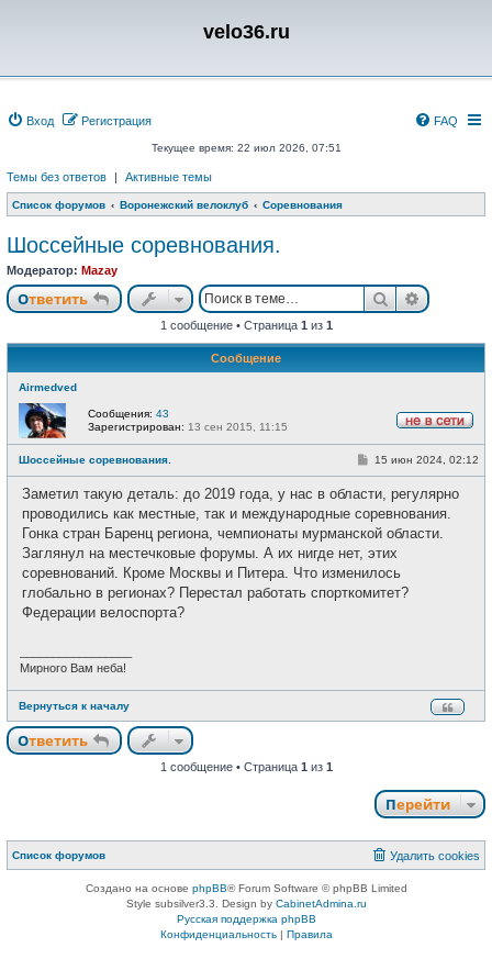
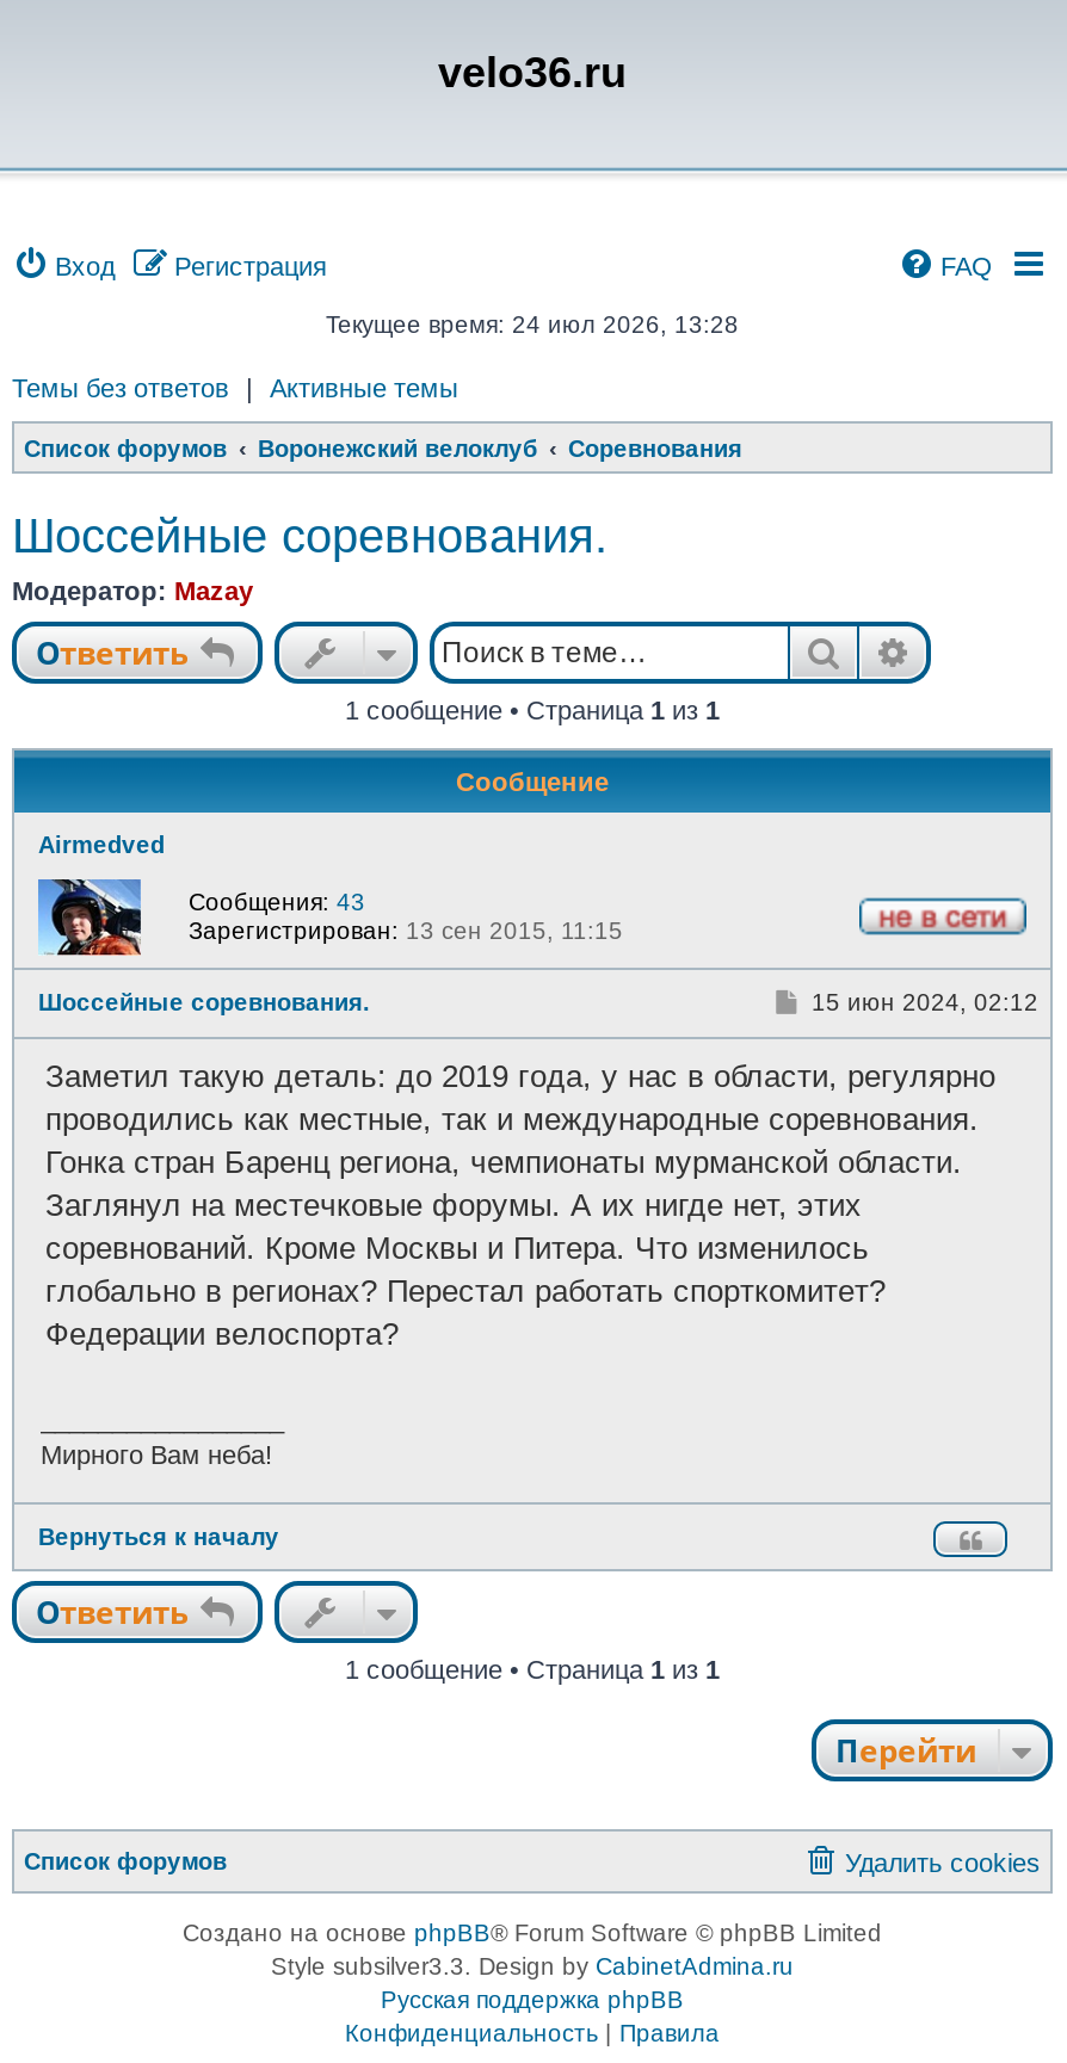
- Текущее время: 22 июл 2026, 07:51
+ Текущее время: 24 июл 2026, 13:28
